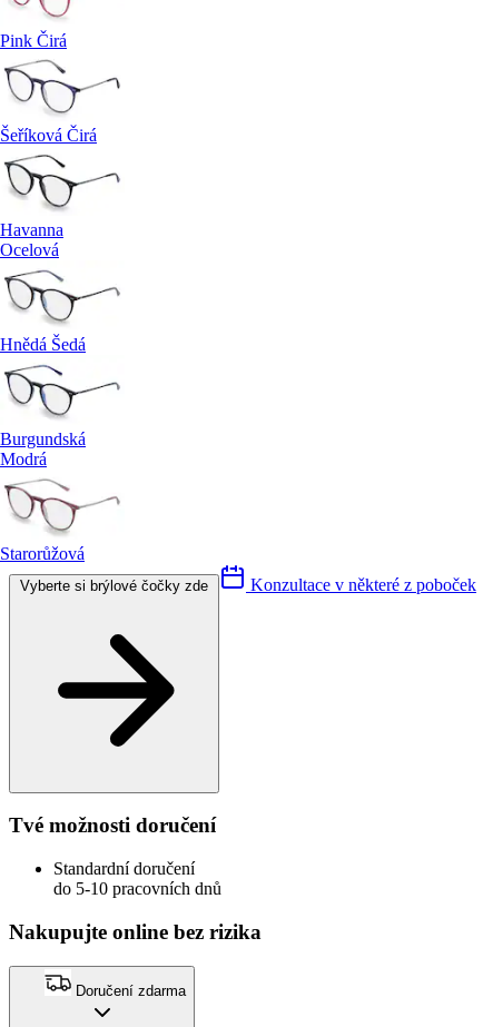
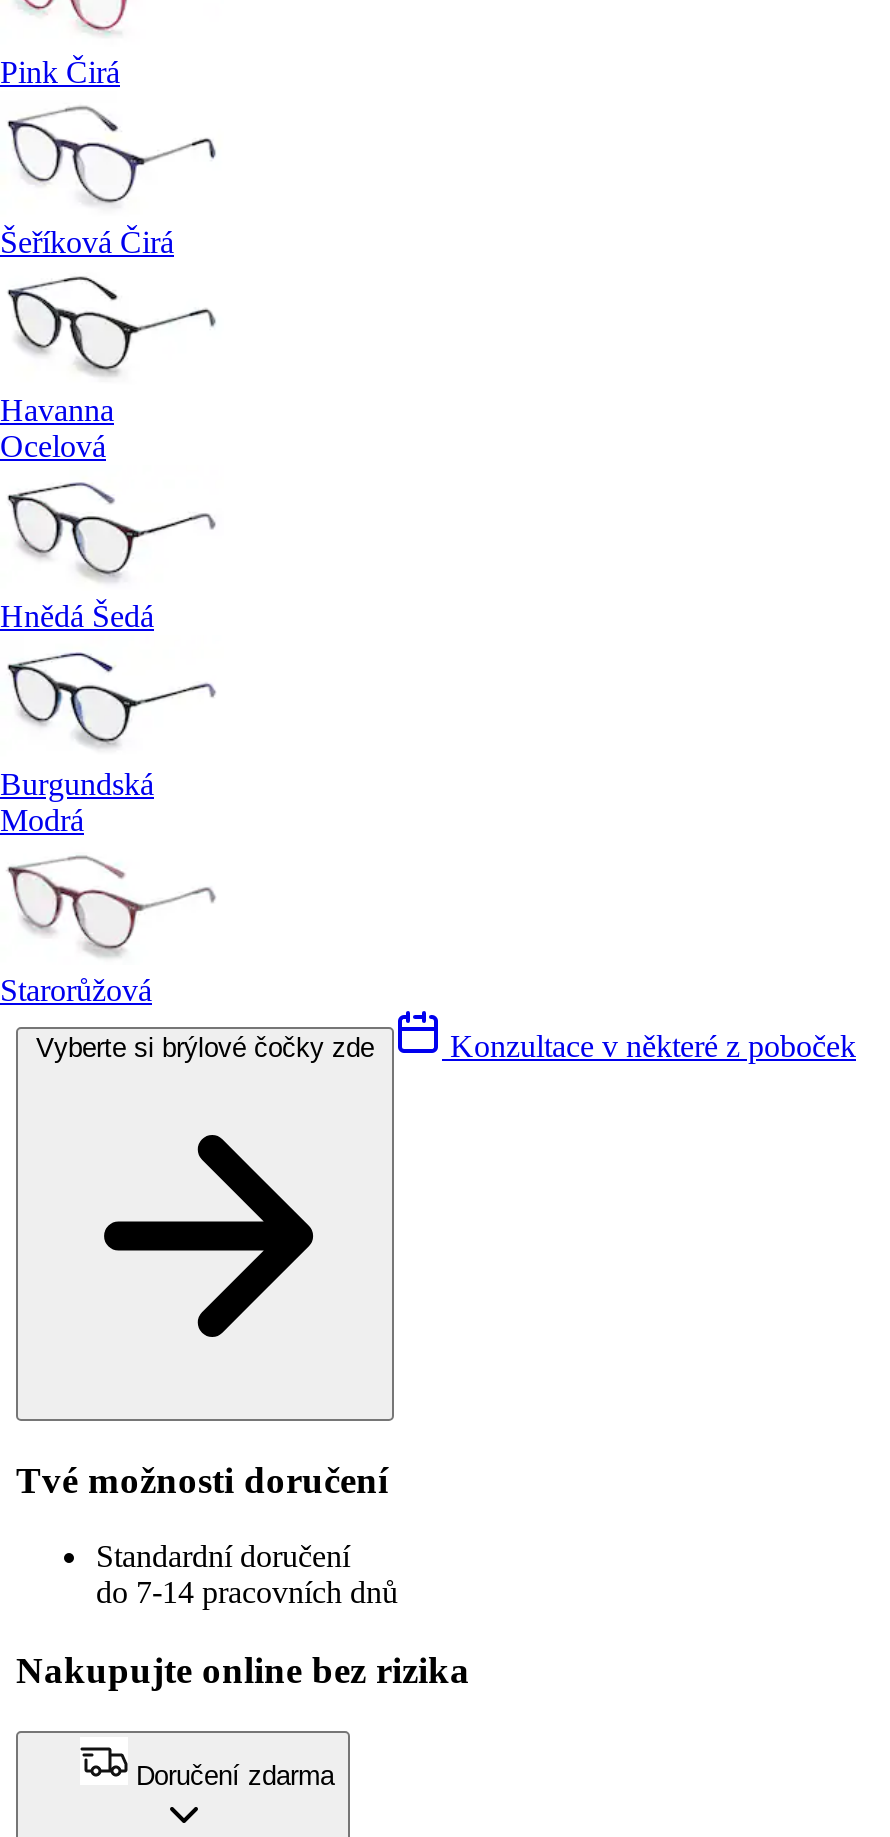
- do 5-10 pracovních dnů
+ do 7-14 pracovních dnů
